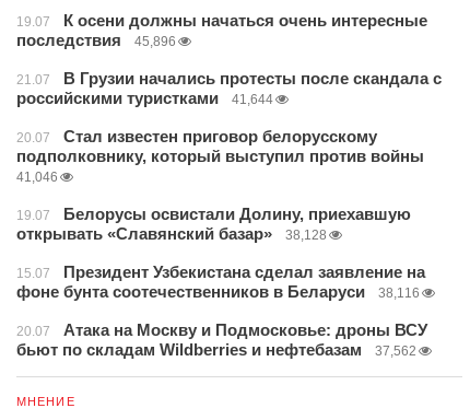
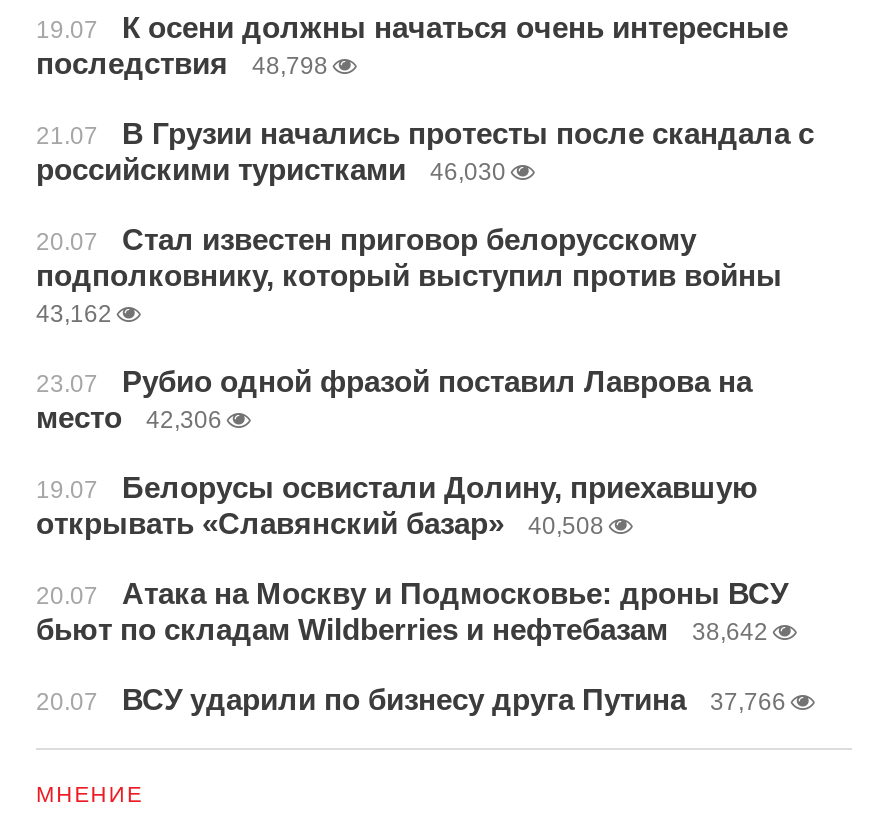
- последствия 45,896
+ последствия 48,798

- российскими туристками 41,644
+ российскими туристками 46,030

- 41,046
+ 43,162
+ 23.07
+ Рубио одной фразой поставил Лаврова на
+ место
+ 42,306

moved down: 19.07 | Белорусы освистали Долину, приехавшую | открывать «Славянский базар»

- 38,128
- 15.07
- Президент Узбекистана сделал заявление на
- фоне бунта соотечественников в Беларуси
- 38,116
+ 40,508

- 37,562
+ 38,642
+ 20.07
+ ВСУ ударили по бизнесу друга Путина
+ 37,766
